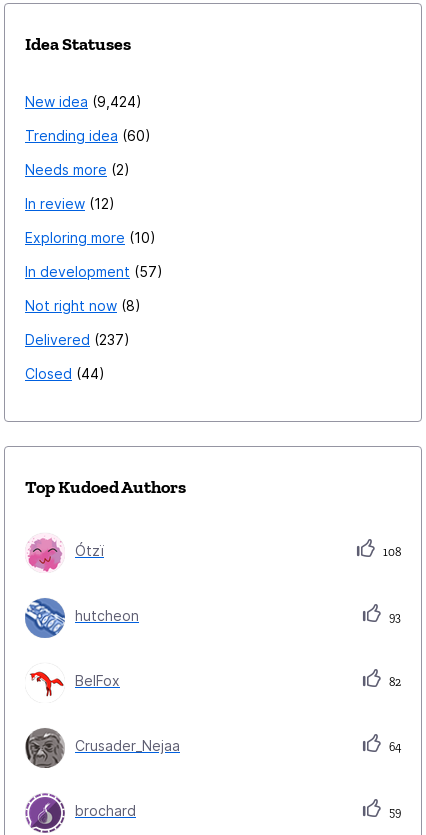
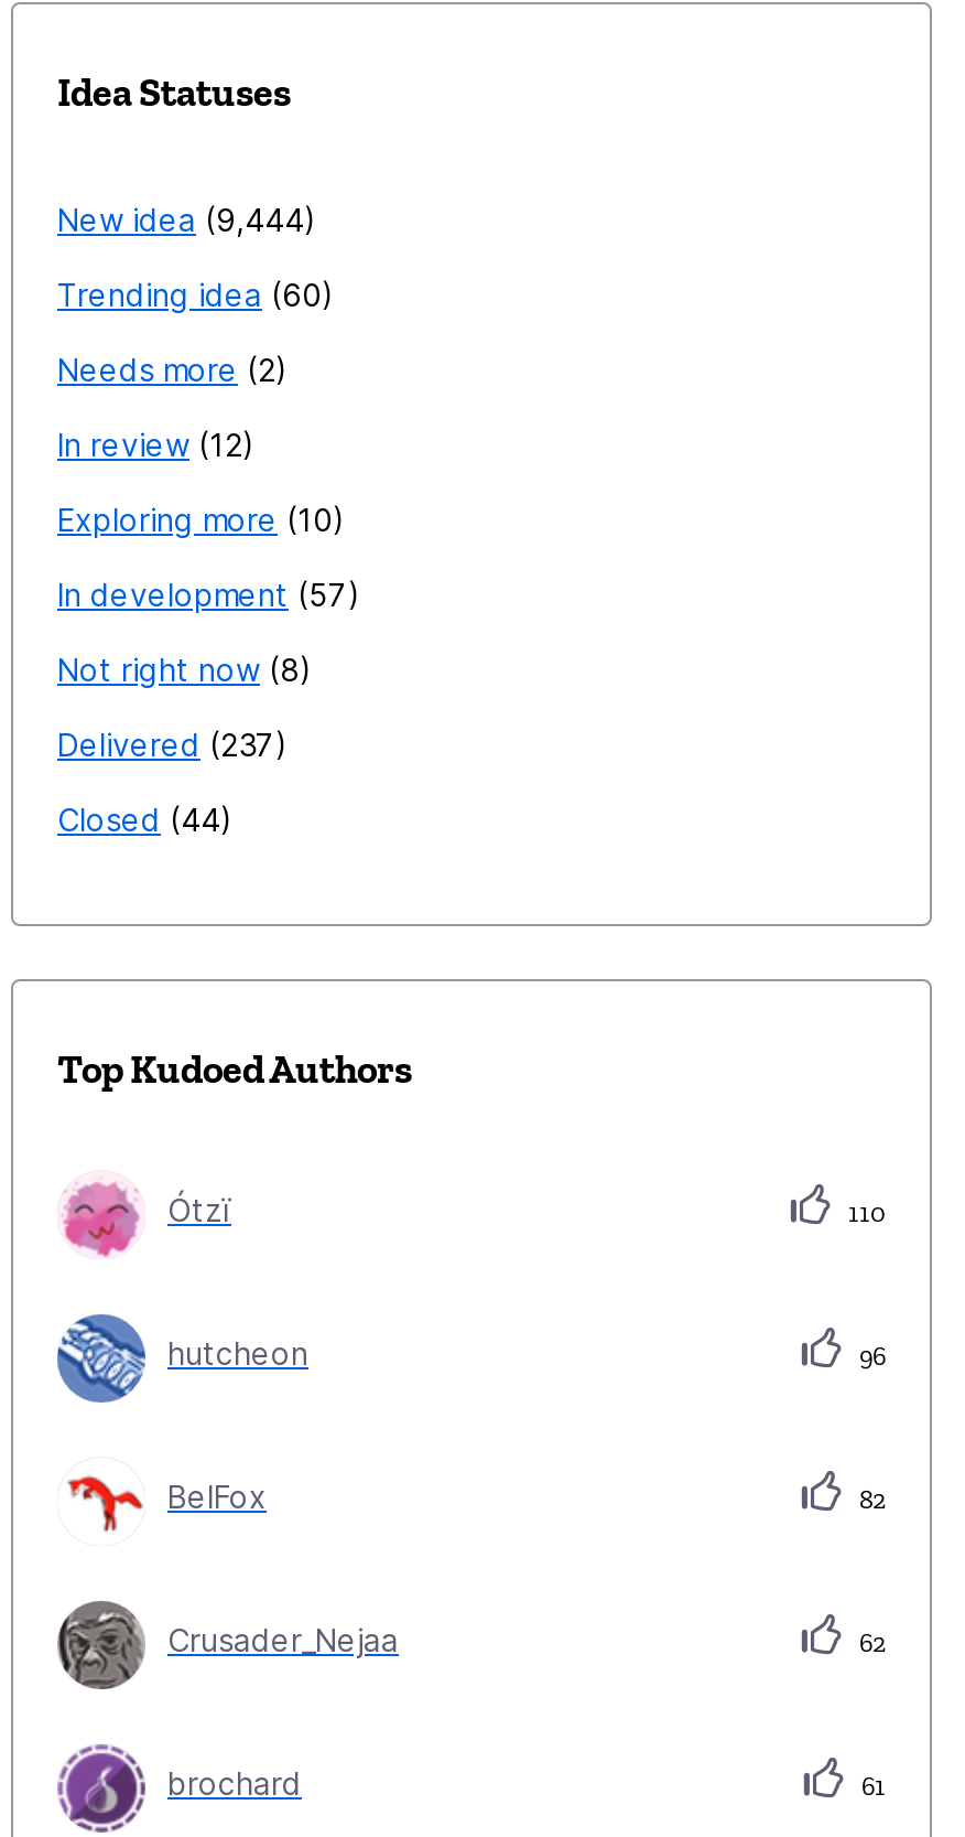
- New idea 9,424
+ New idea 9,444

- 108
+ 110

- 93
+ 96

- 64
+ 62

- 59
+ 61
